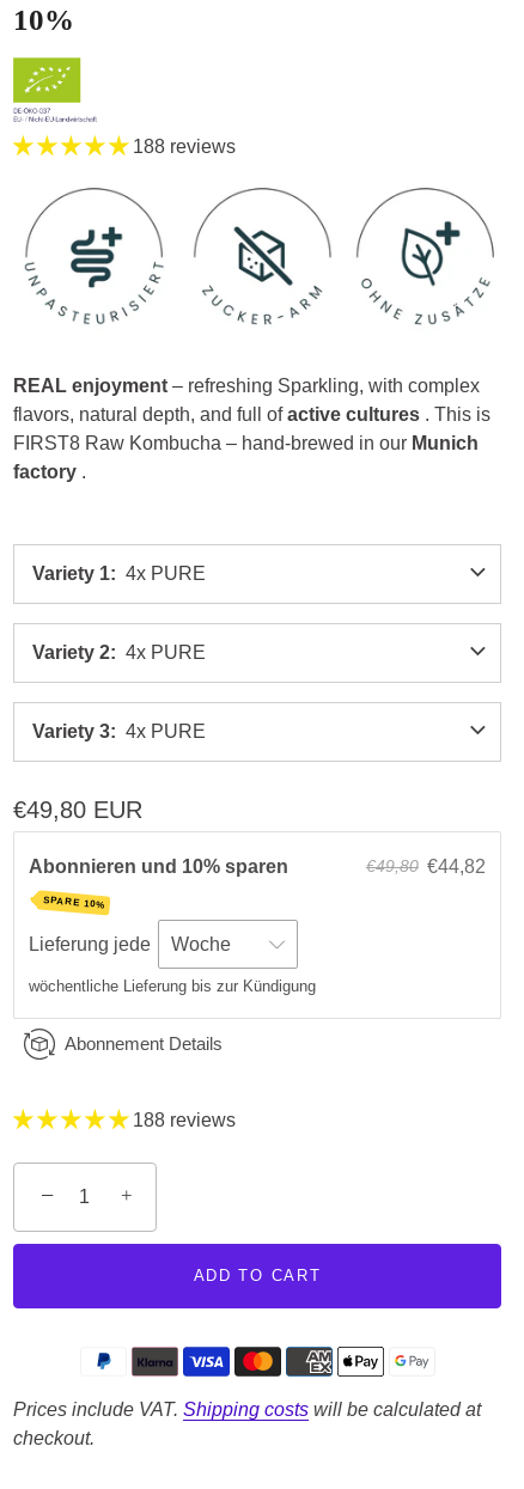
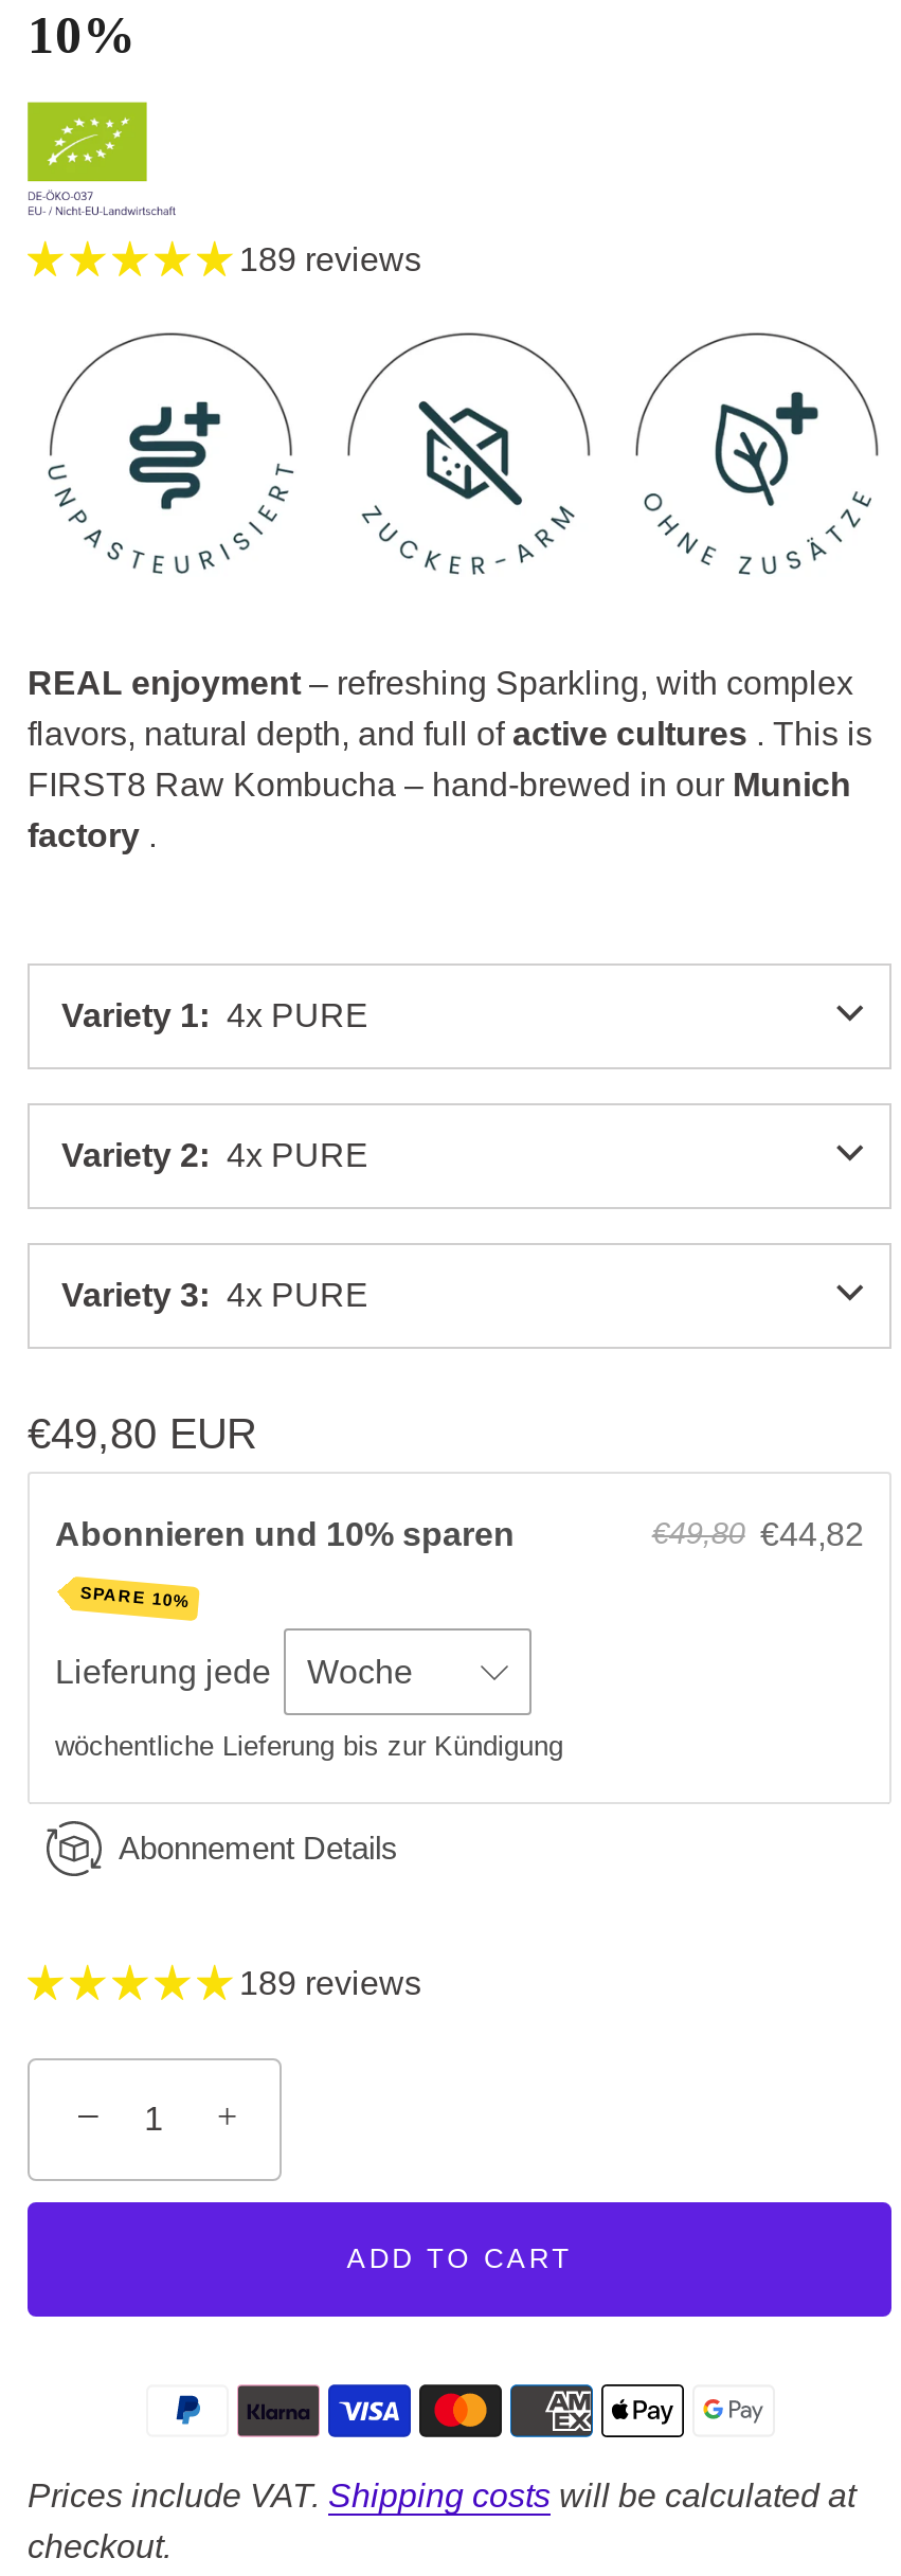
- 188 reviews
+ 189 reviews

- 188 reviews
+ 189 reviews
